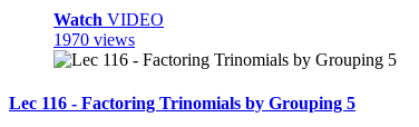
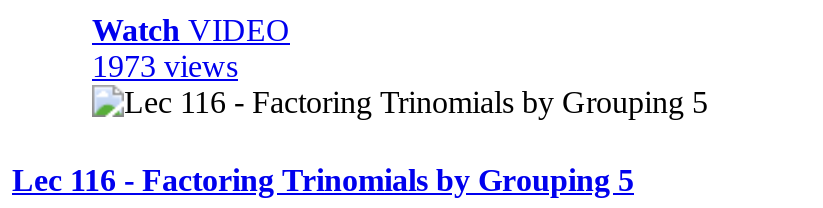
- 1970 views
+ 1973 views
